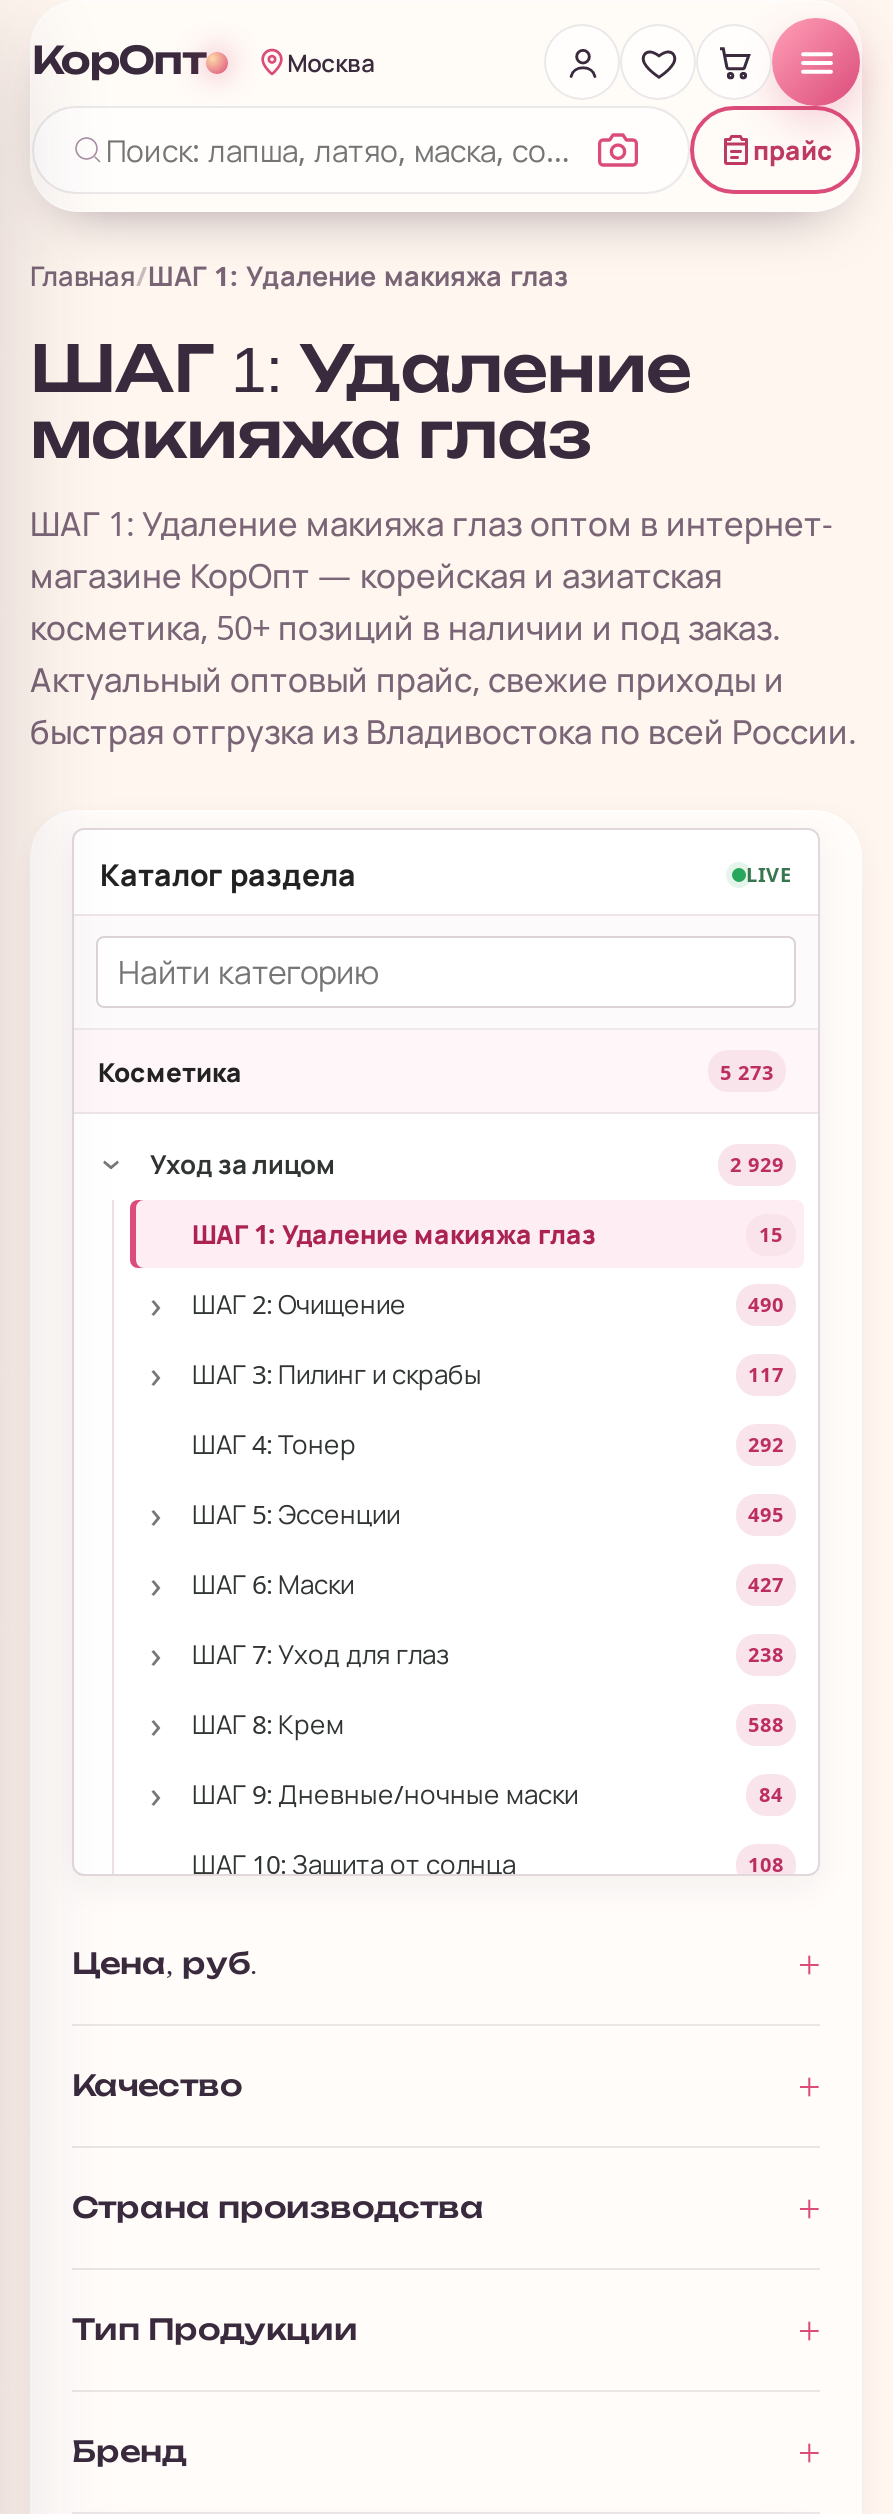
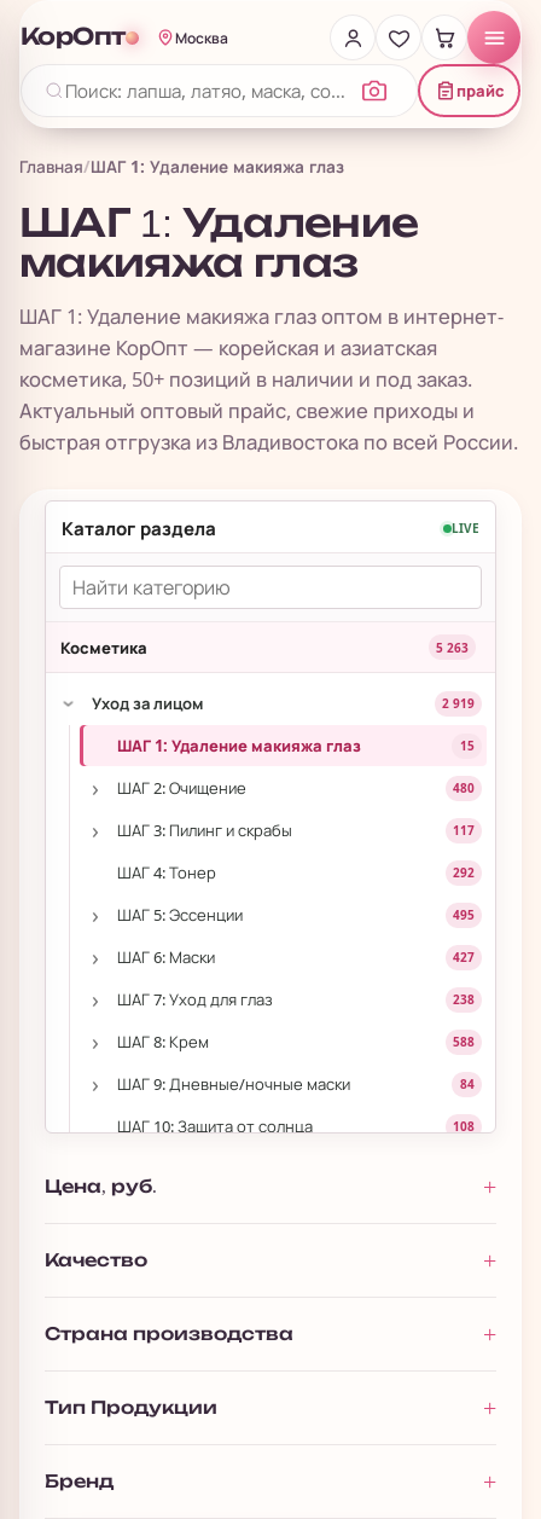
- 5 273
+ 5 263

- 2 929
+ 2 919

- 490
+ 480
